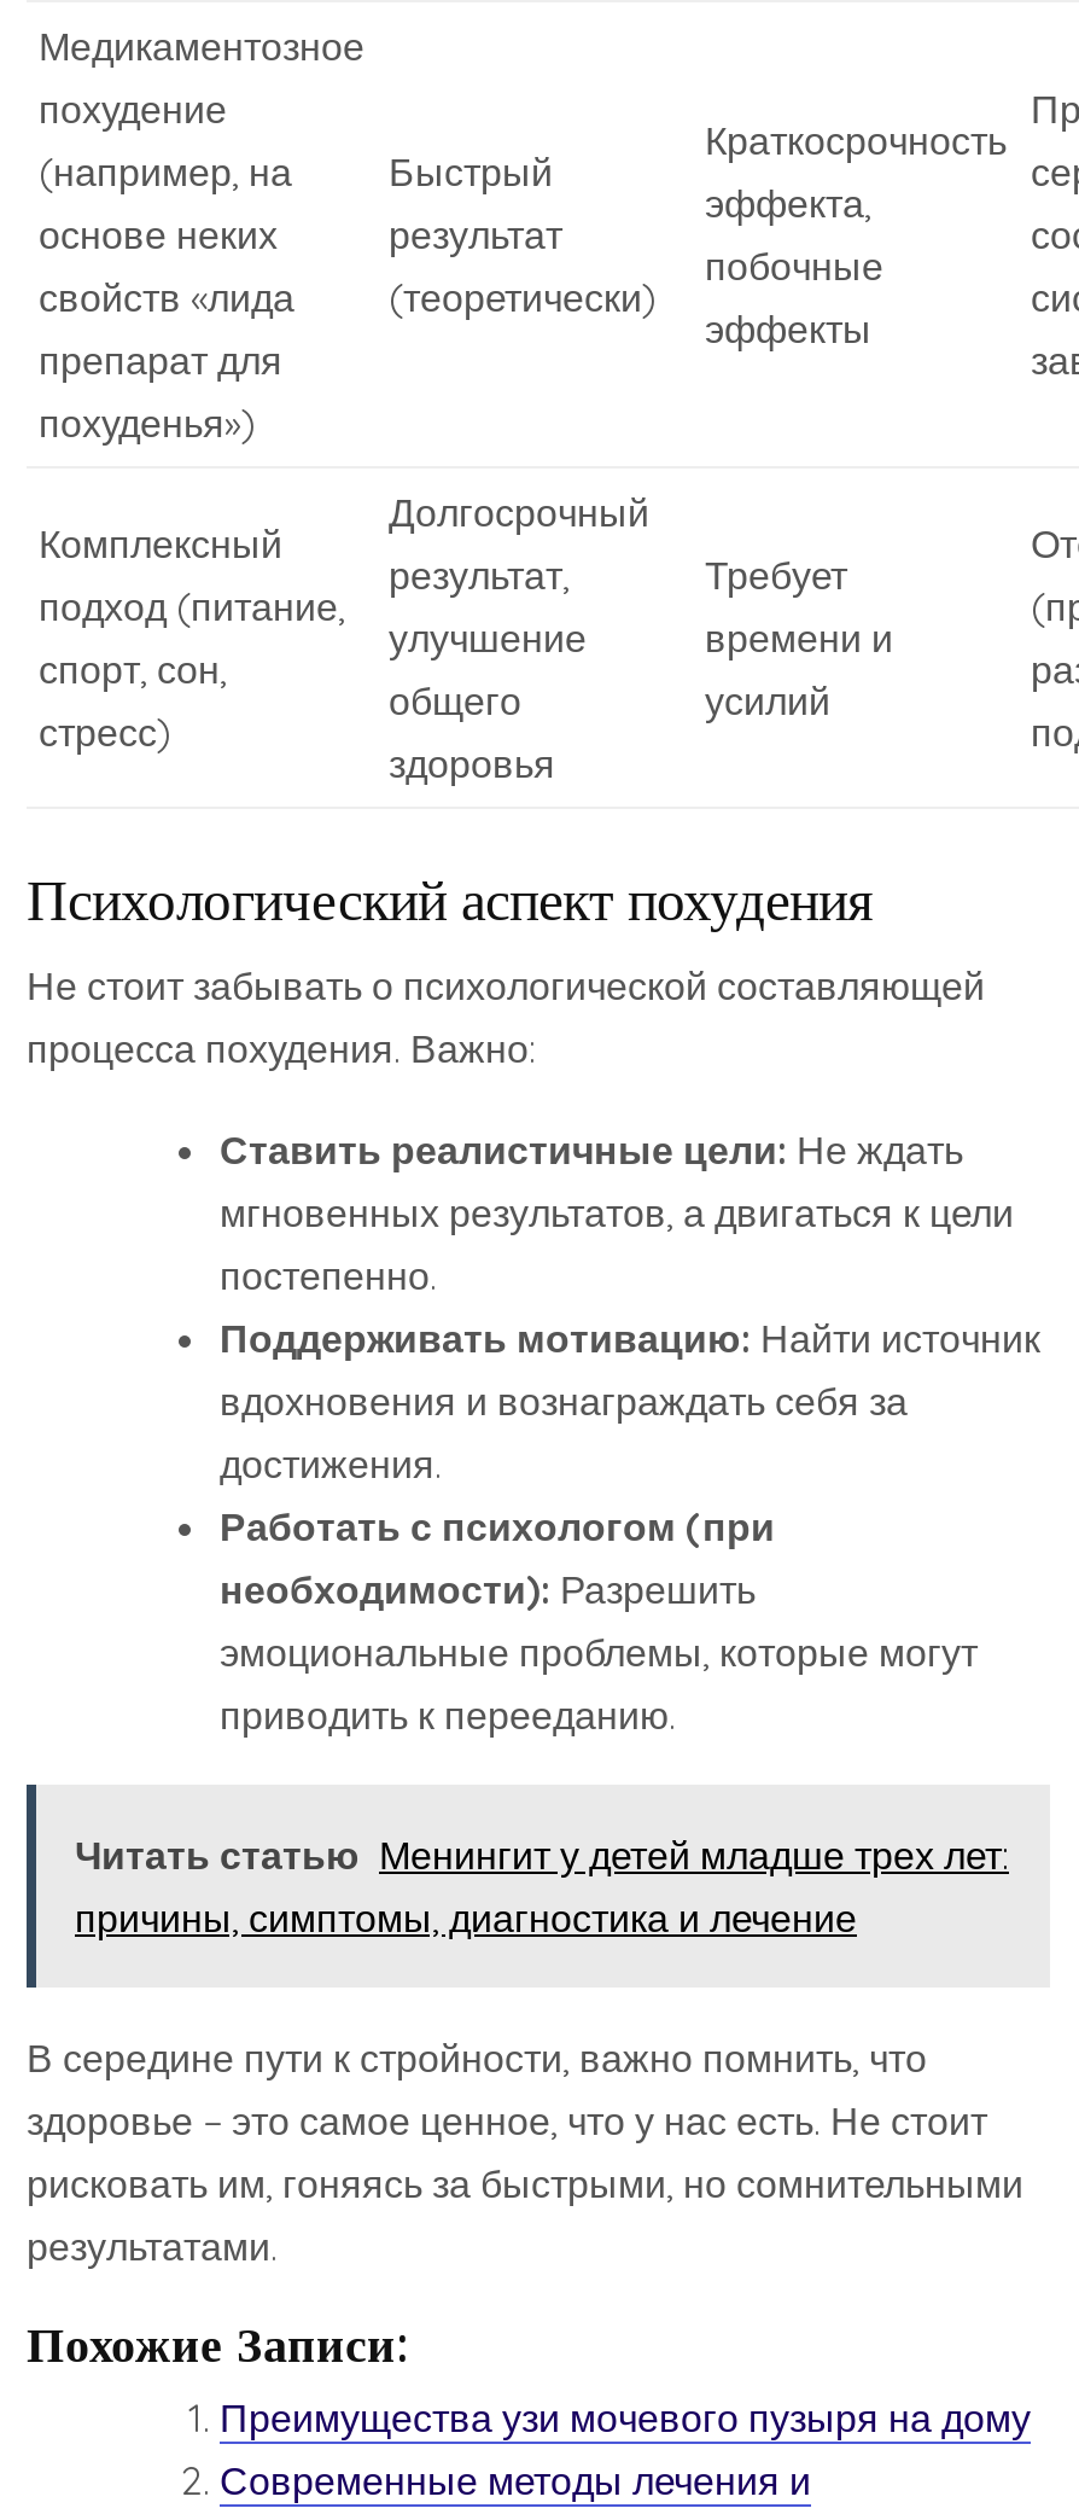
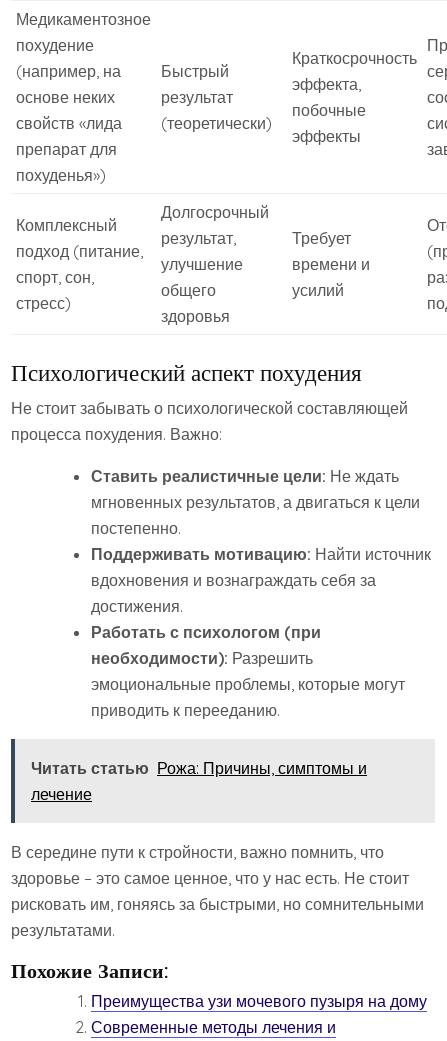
- Читать статью Менингит у детей младше трех лет:
- причины, симптомы, диагностика и лечение
+ Читать статью Рожа: Причины, симптомы и
+ лечение
